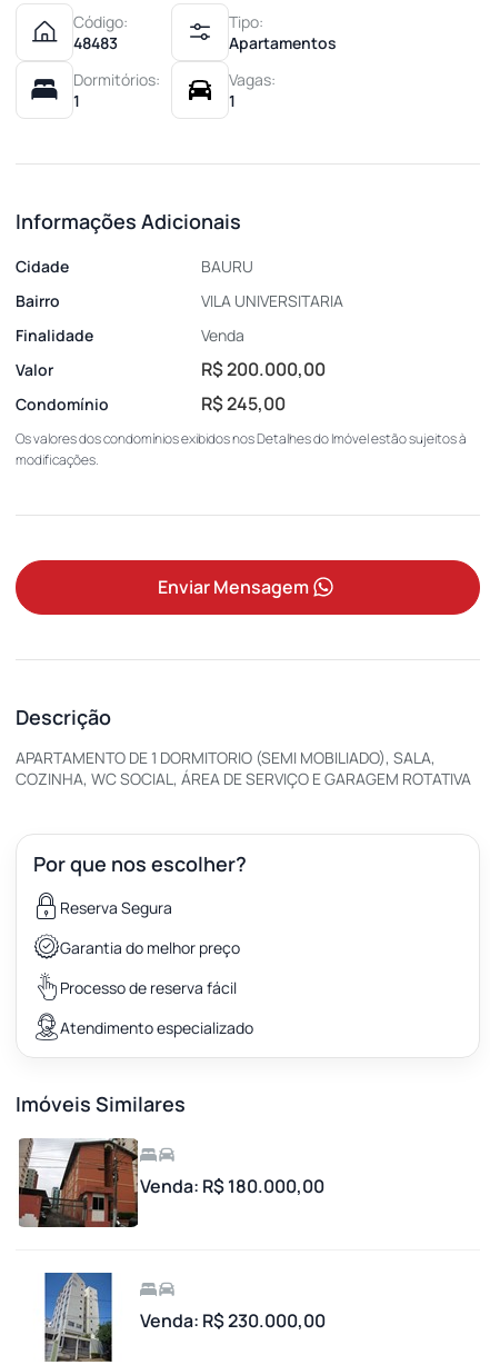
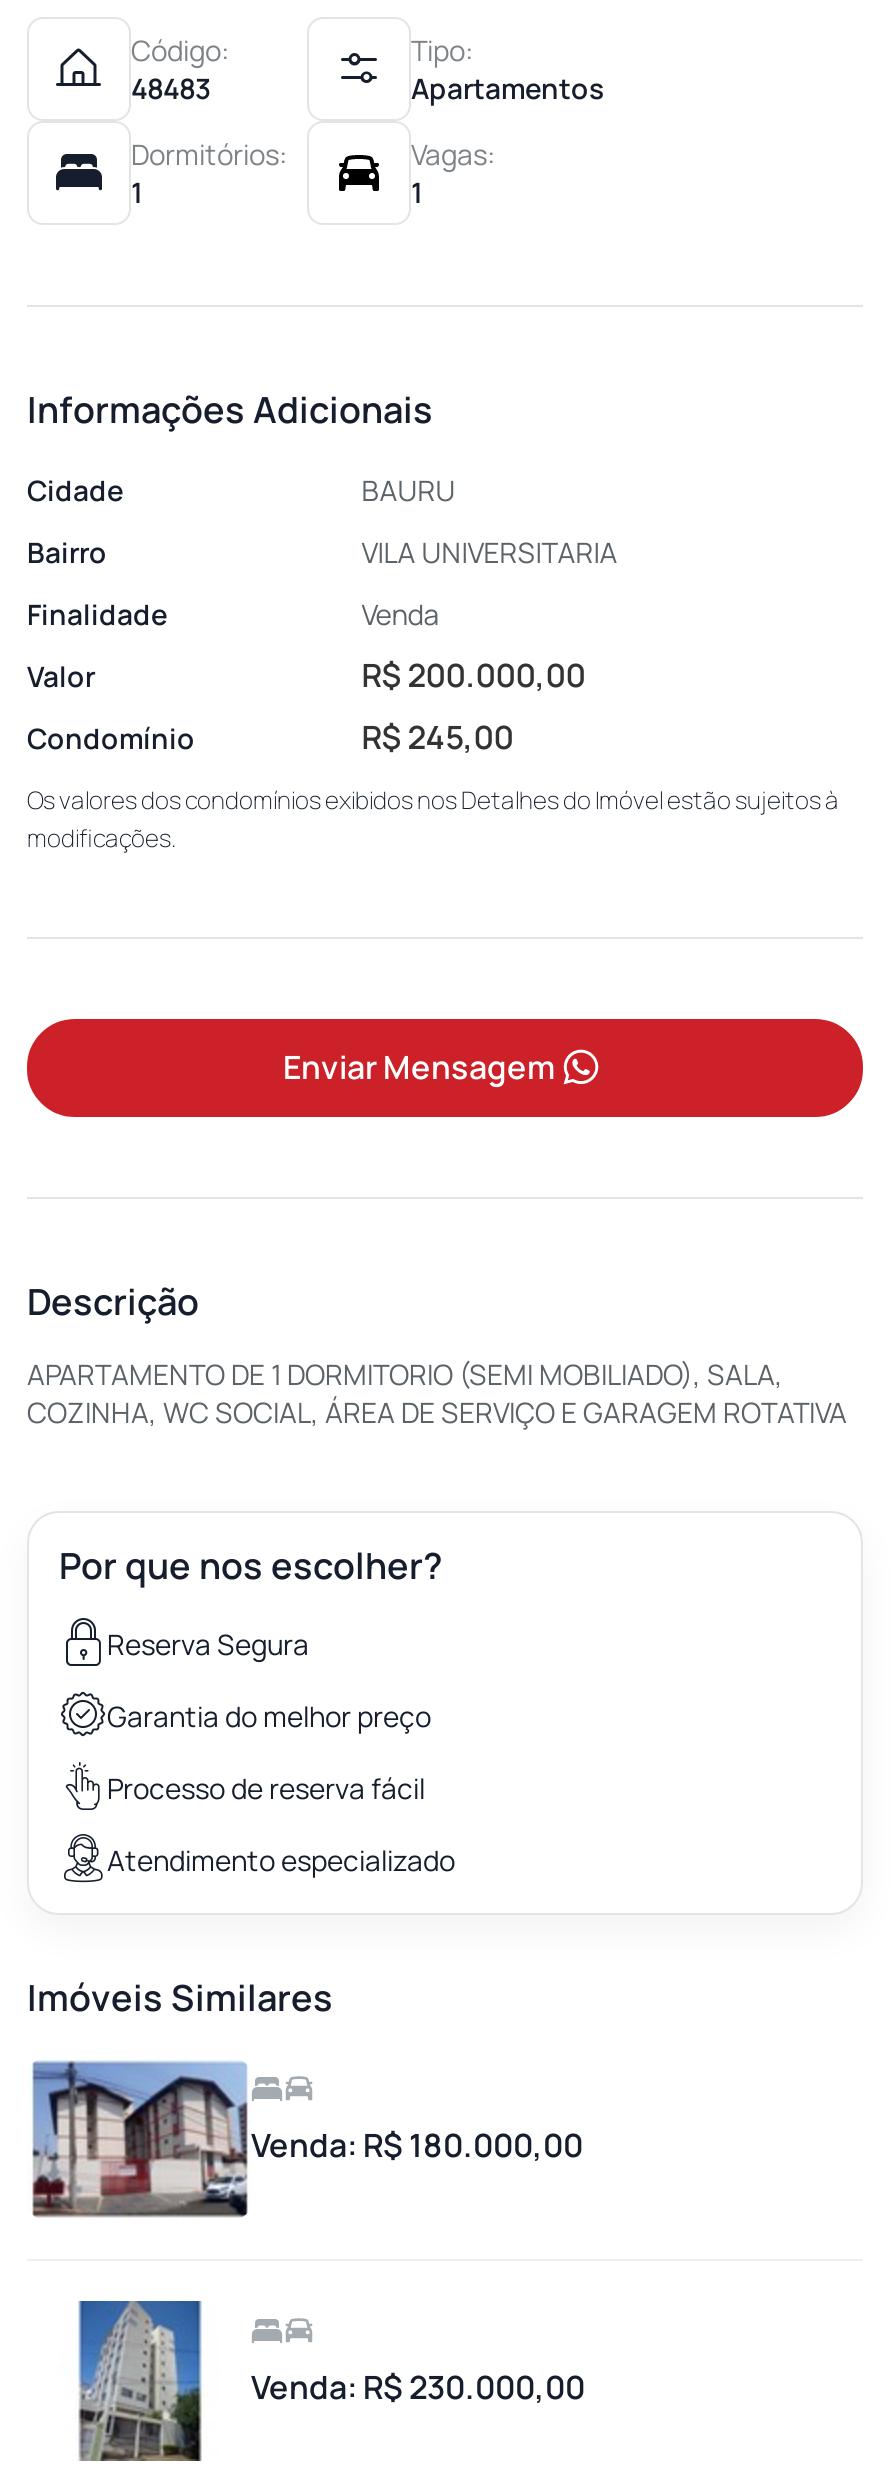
- [image]
+ [image]
